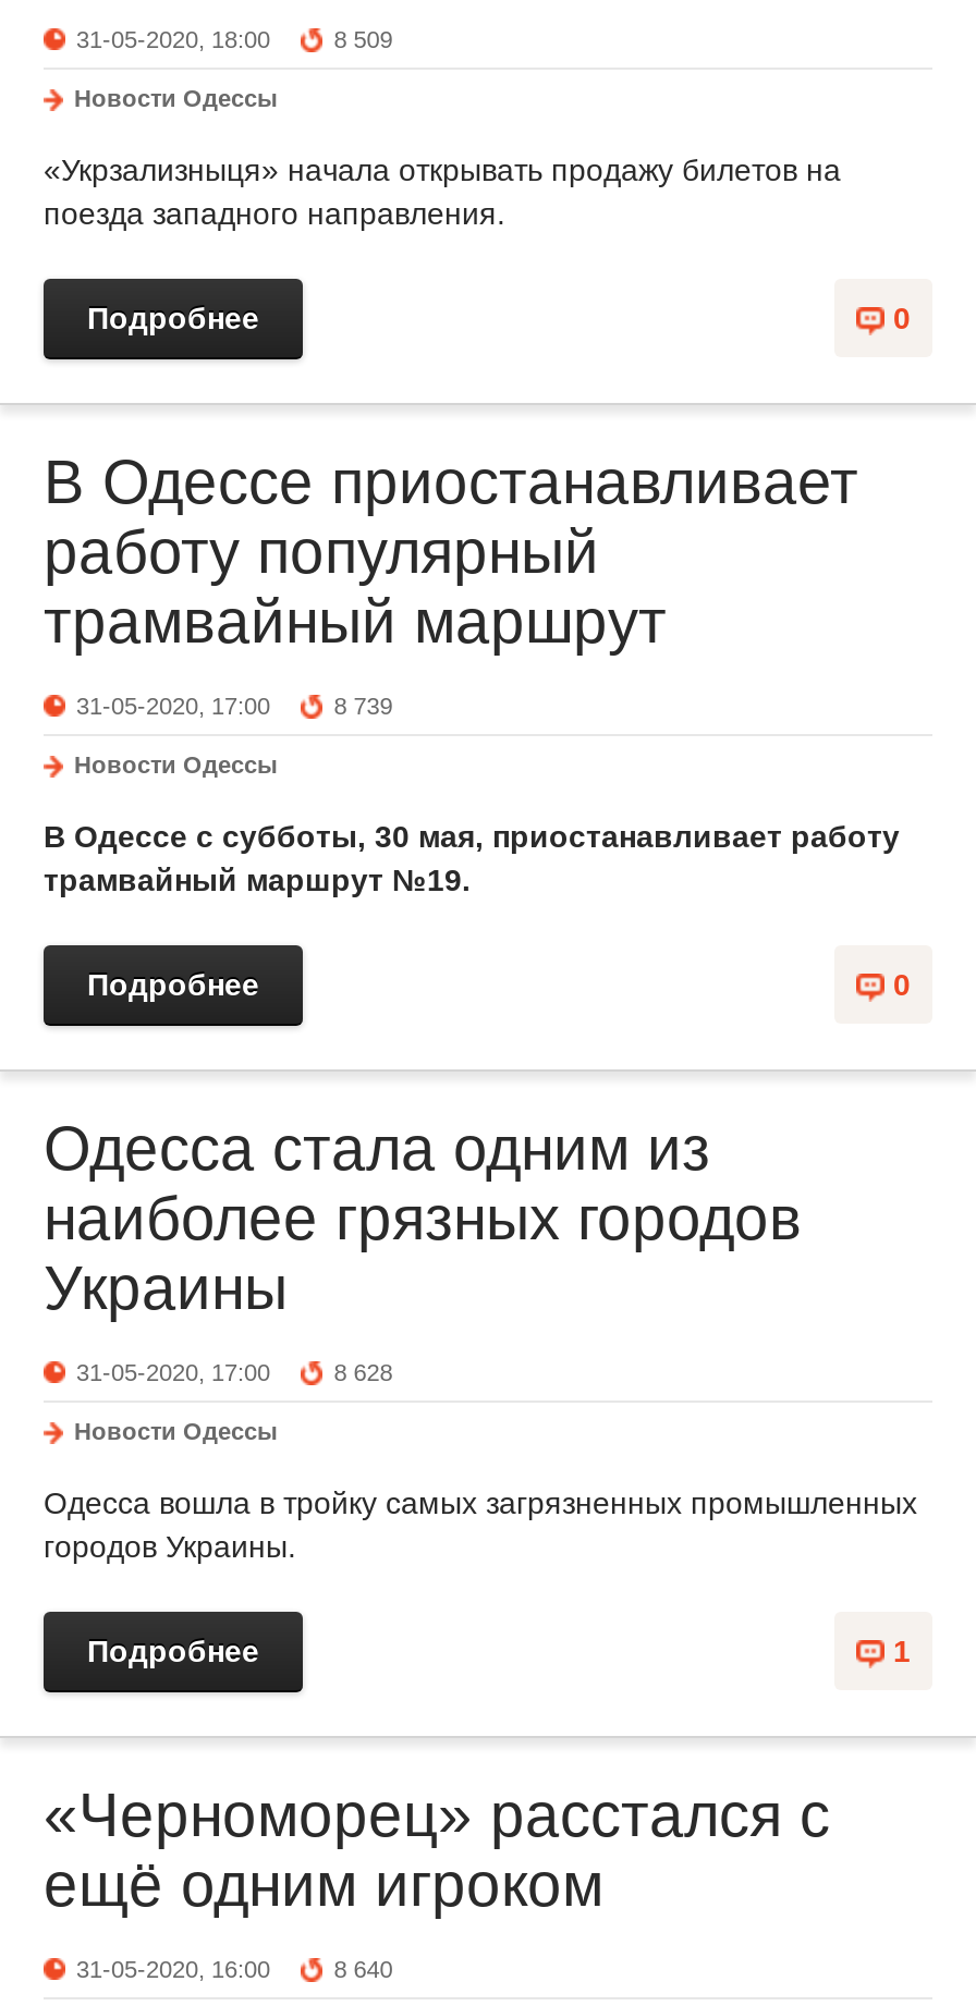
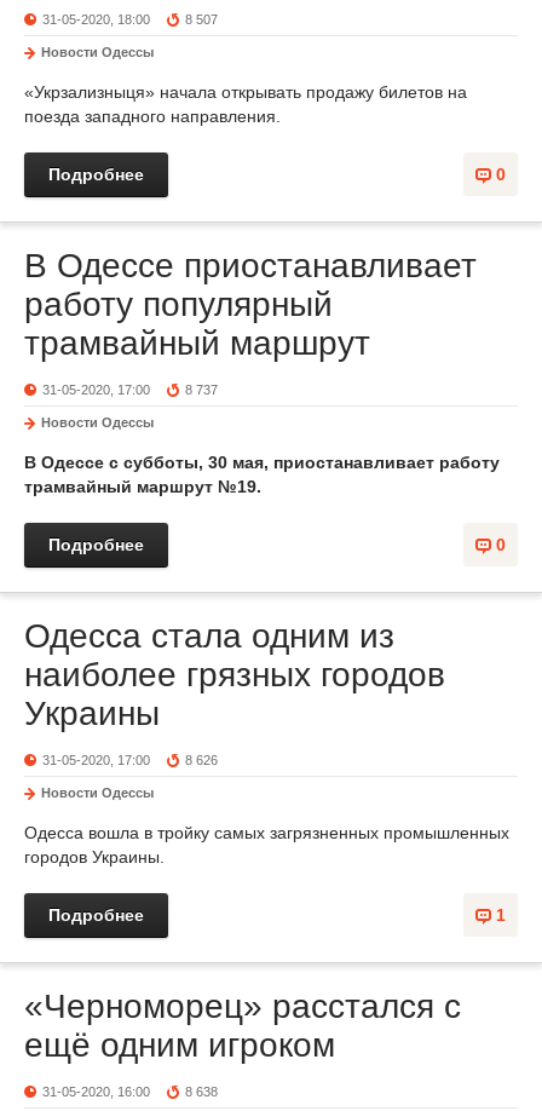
- 8 509
+ 8 507

- 8 739
+ 8 737

- 8 628
+ 8 626

- 8 640
+ 8 638
